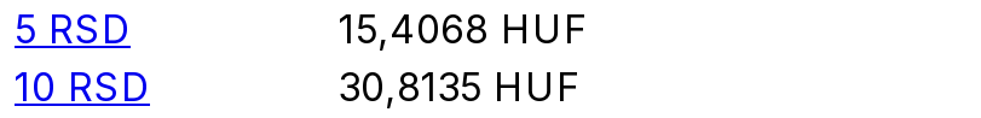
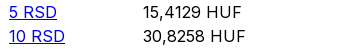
- 15,4068 HUF
+ 15,4129 HUF

- 30,8135 HUF
+ 30,8258 HUF
